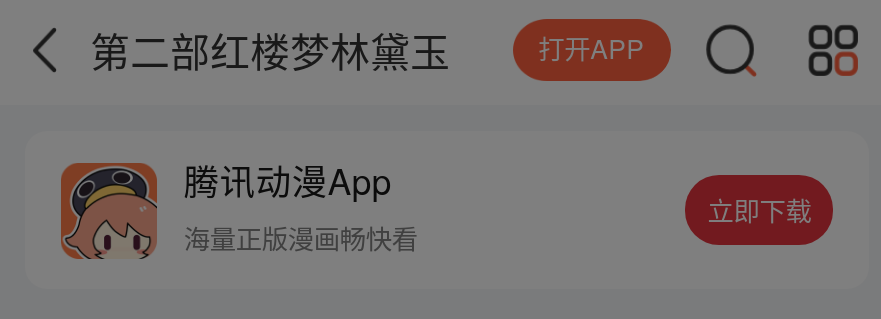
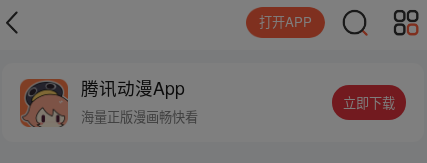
- 第二部红楼梦林黛玉
